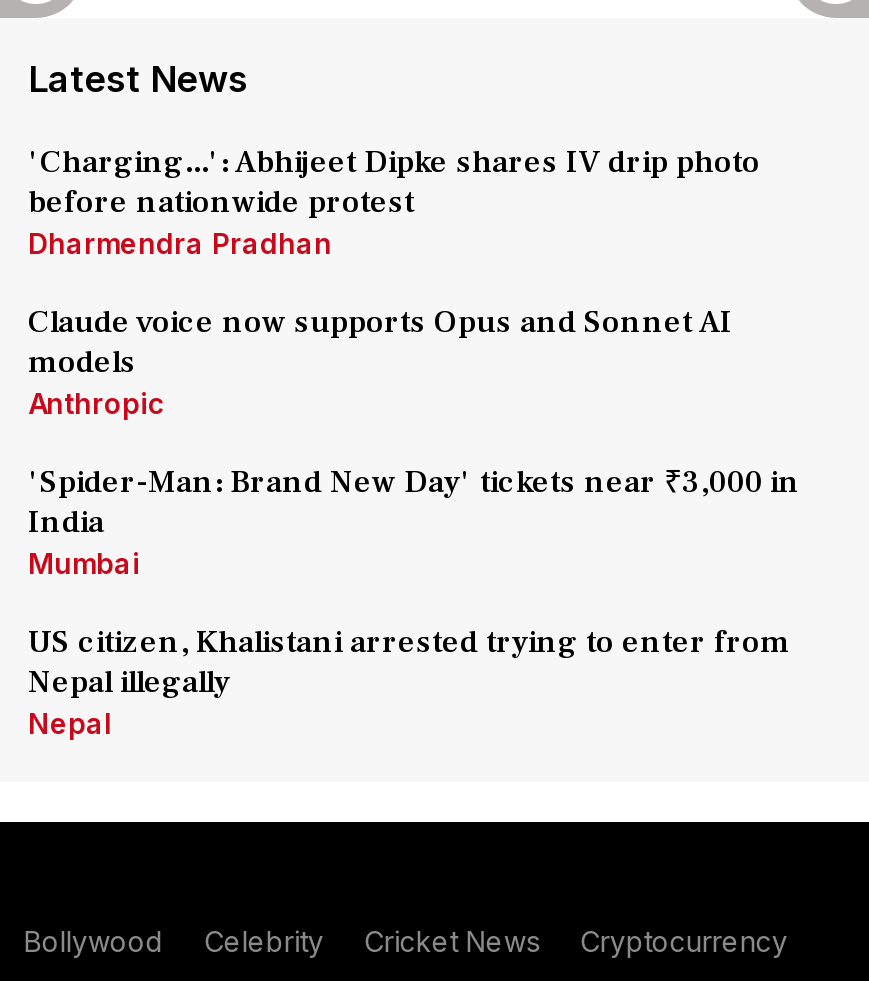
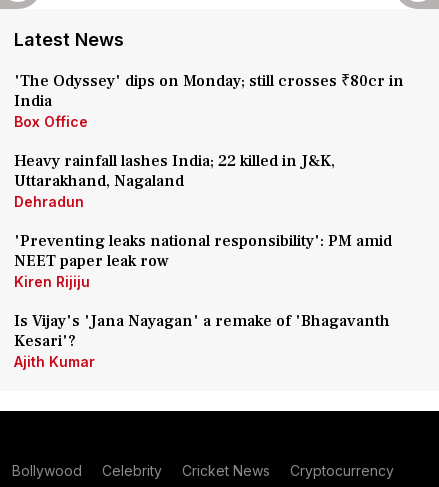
- 'Charging...': Abhijeet Dipke shares IV drip photo
- before nationwide protest
- Dharmendra Pradhan
- Claude voice now supports Opus and Sonnet AI
- models
- Anthropic
- 'Spider-Man: Brand New Day' tickets near ₹3,000 in
+ 'The Odyssey' dips on Monday; still crosses ₹80cr in

moved up: India

- Mumbai
- US citizen, Khalistani arrested trying to enter from
- Nepal illegally
- Nepal
+ Box Office
+ Heavy rainfall lashes India; 22 killed in J&K,
+ Uttarakhand, Nagaland
+ Dehradun
+ 'Preventing leaks national responsibility': PM amid
+ NEET paper leak row
+ Kiren Rijiju
+ Is Vijay's 'Jana Nayagan' a remake of 'Bhagavanth
+ Kesari'?
+ Ajith Kumar
